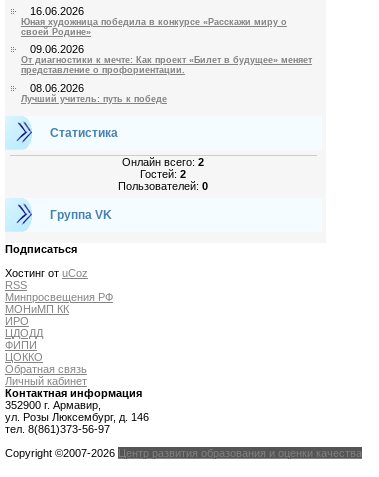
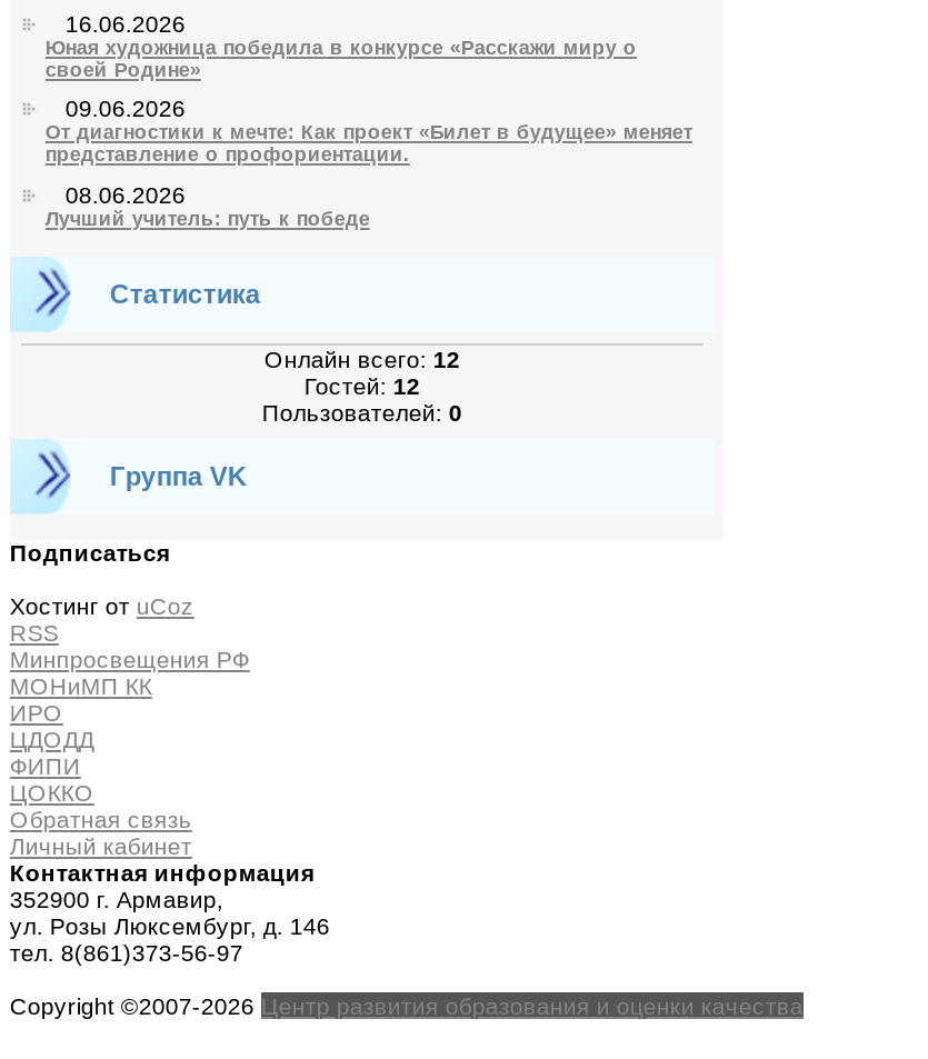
- Онлайн всего: 2
+ Онлайн всего: 12

- Гостей: 2
+ Гостей: 12
